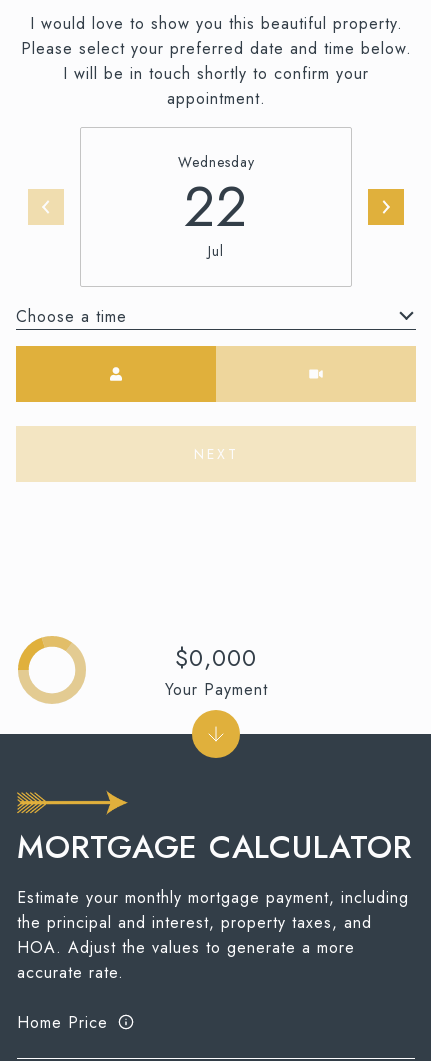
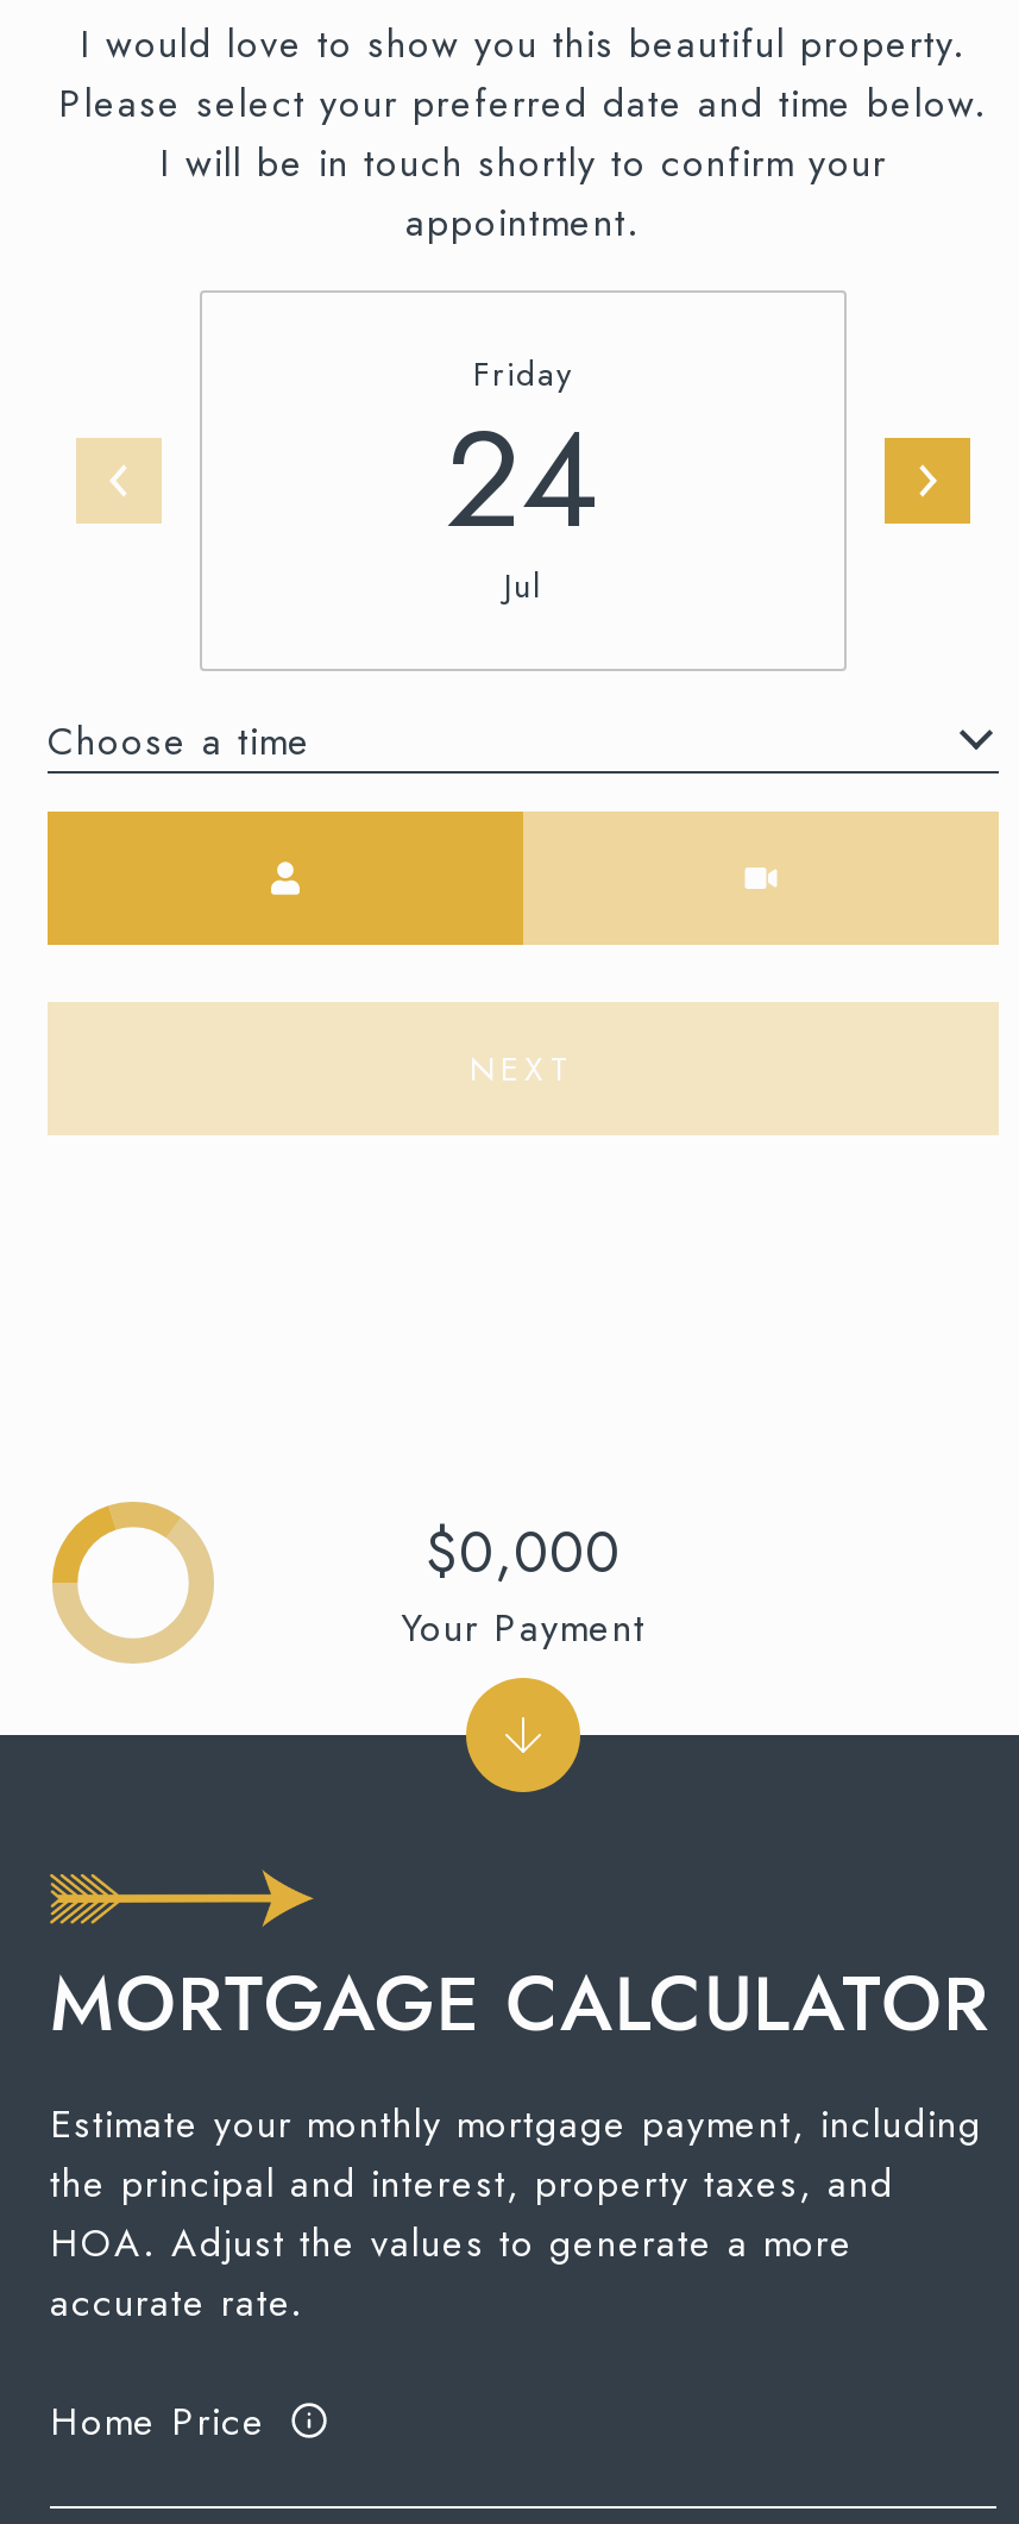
- Wednesday
- 22
+ Friday
+ 24
